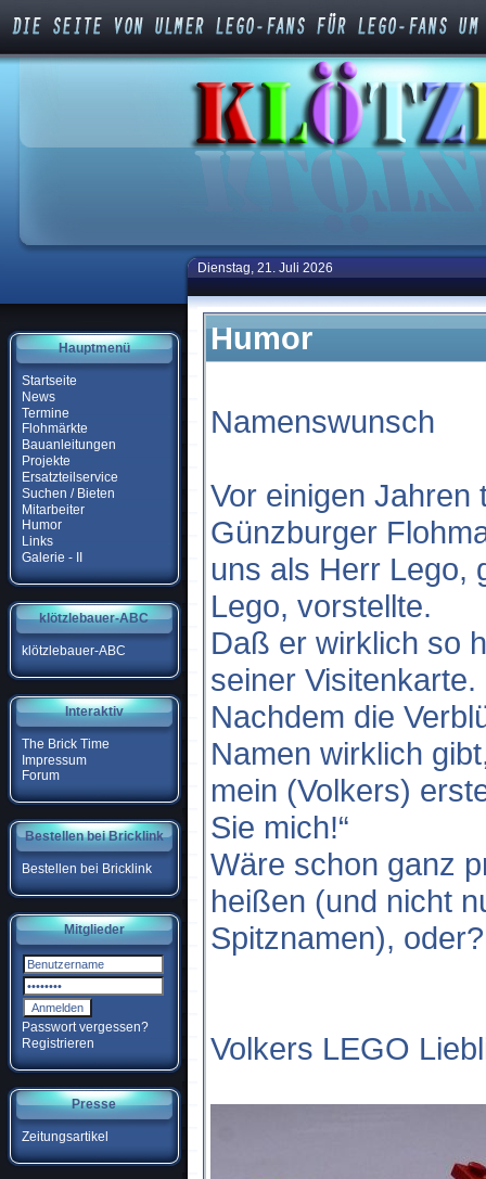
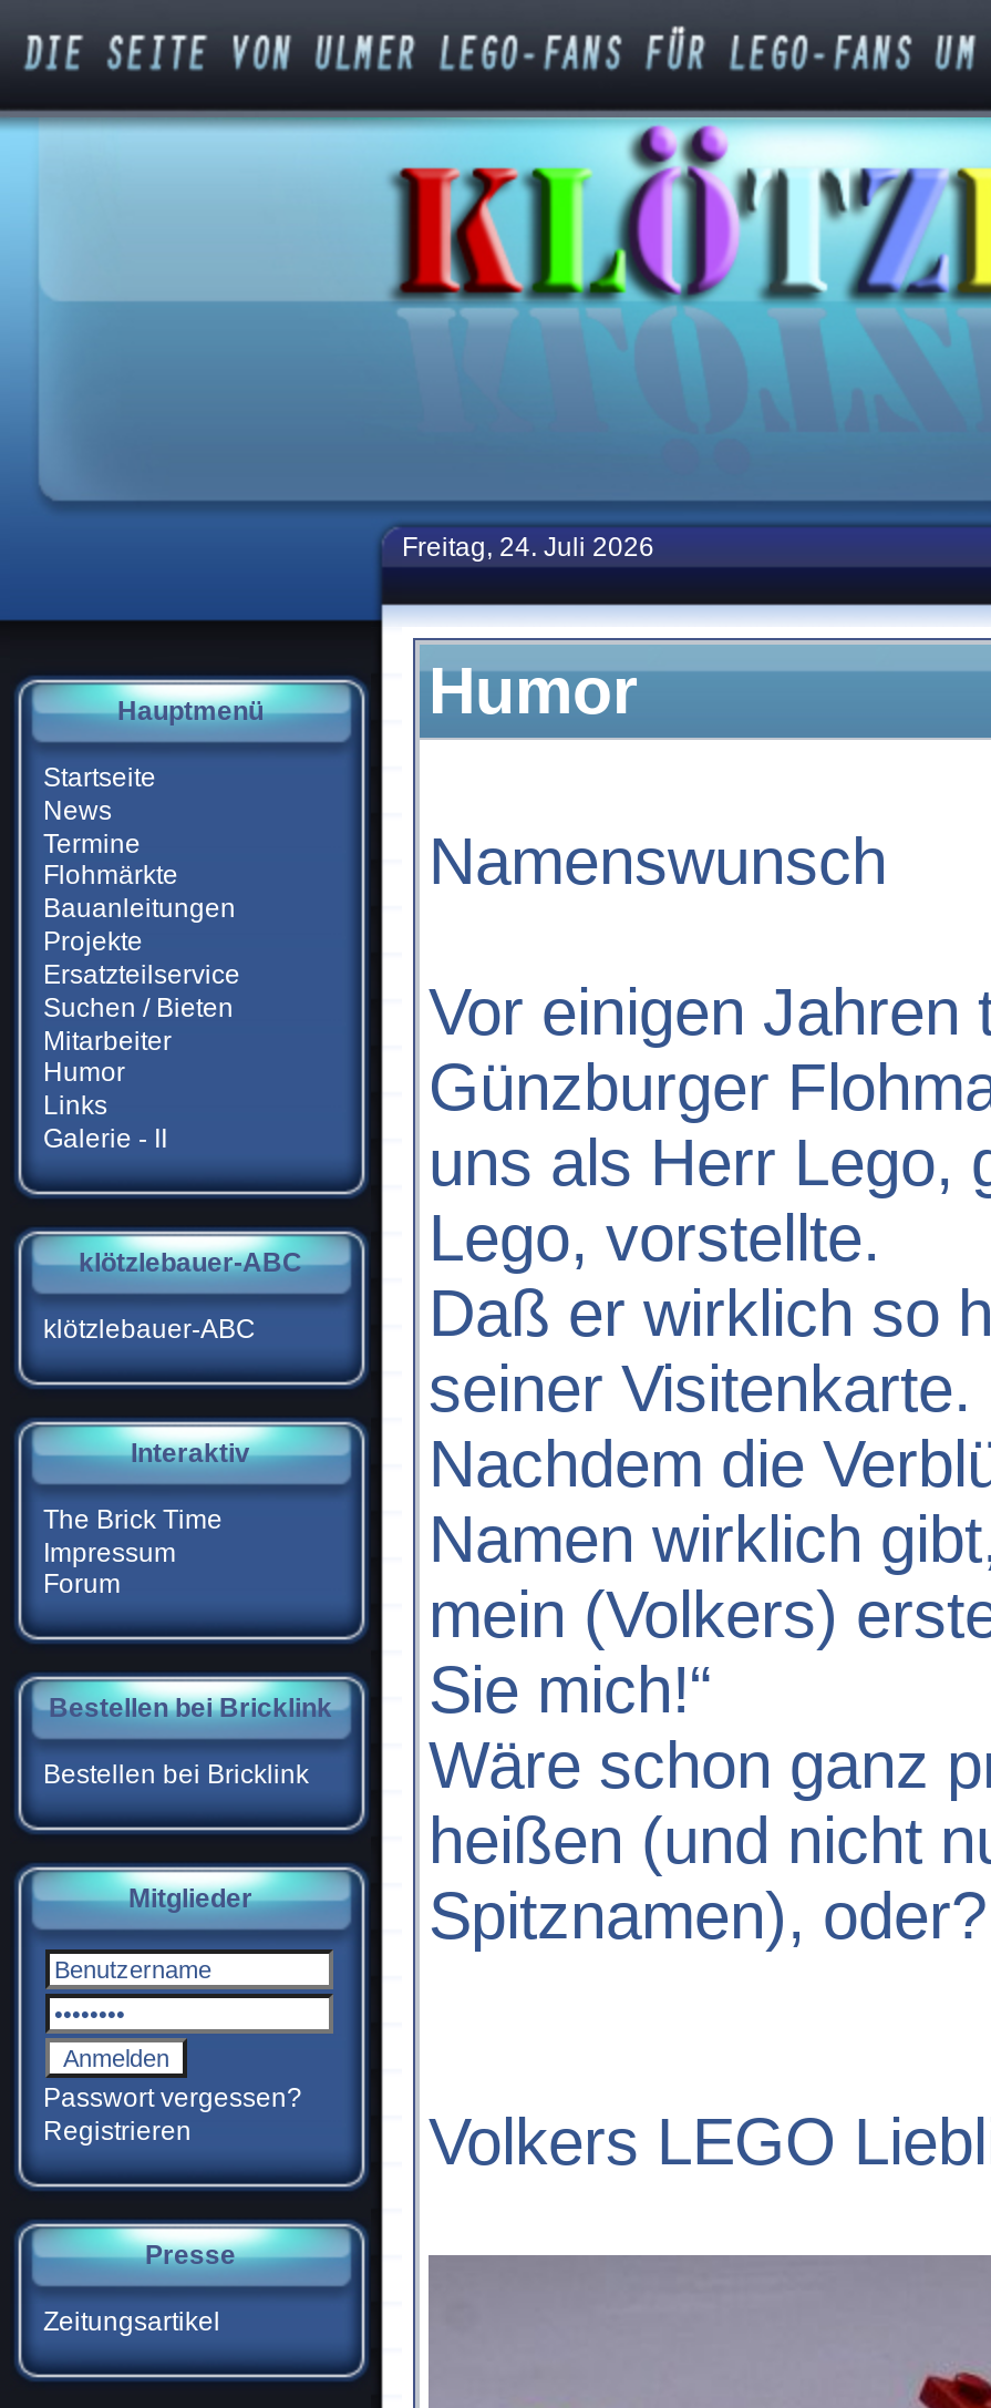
- Dienstag, 21. Juli 2026
+ Freitag, 24. Juli 2026
